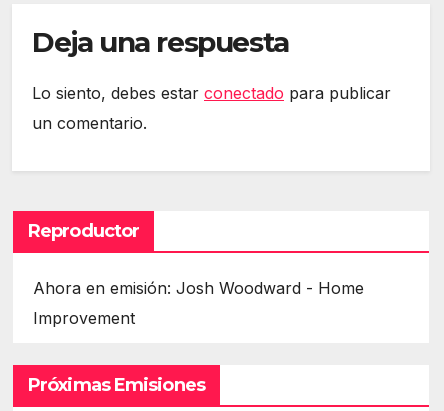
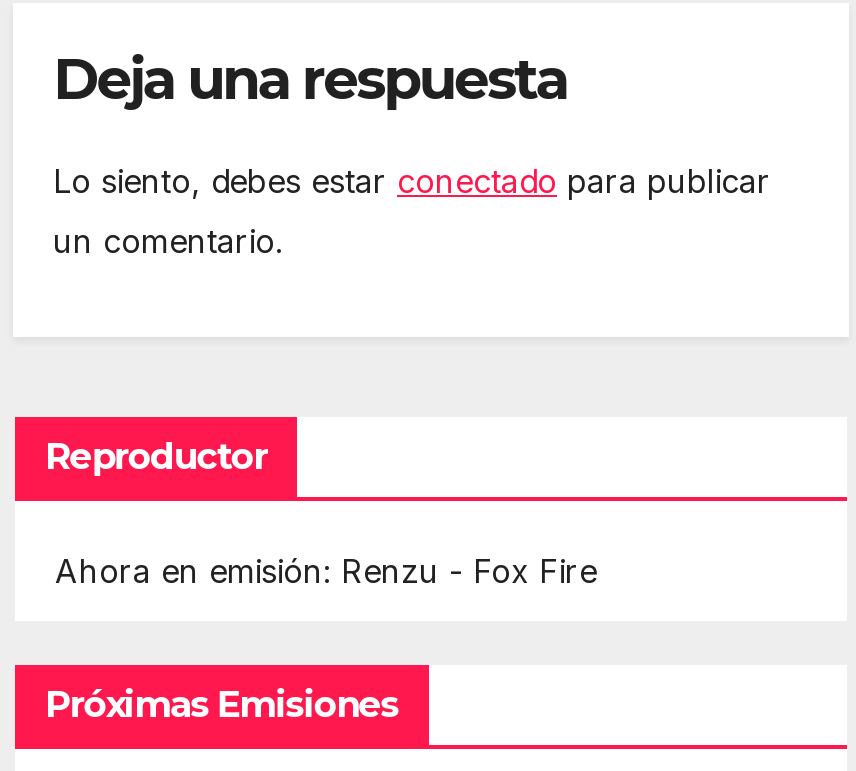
- Ahora en emisión: Josh Woodward - Home
- Improvement
+ Ahora en emisión: Renzu - Fox Fire
